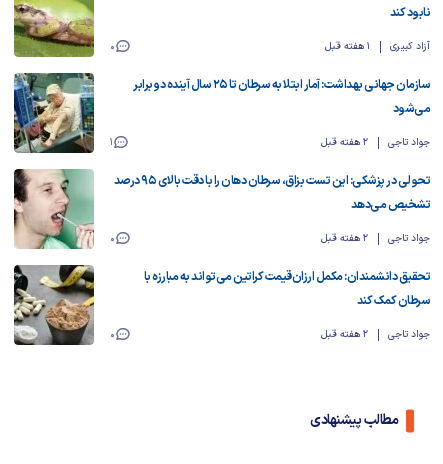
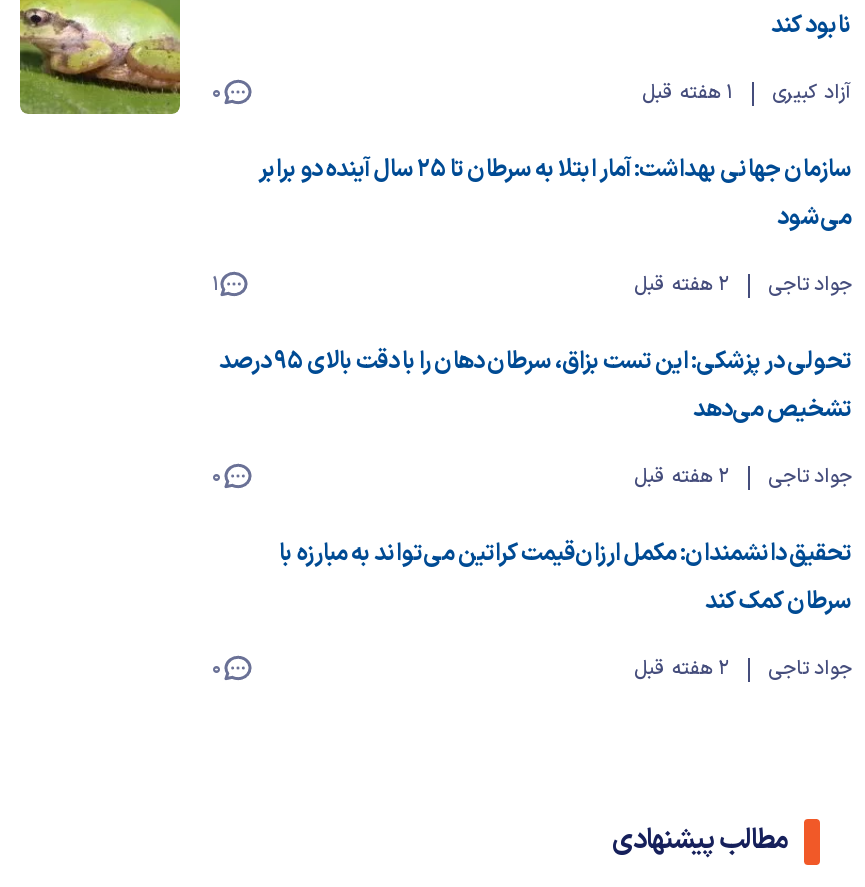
- [image]

- [image]

- [image]
